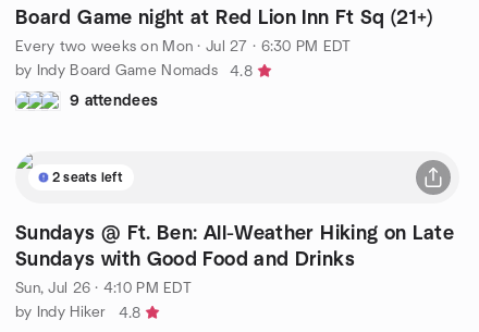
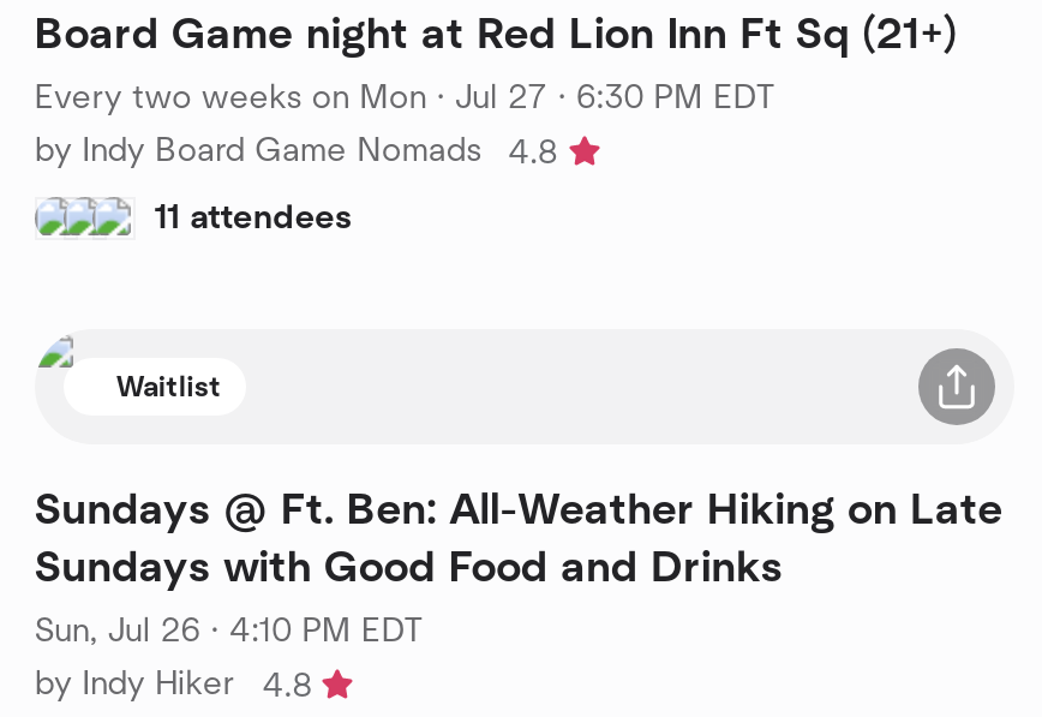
- 9 attendees
+ 11 attendees

- 2 seats left
+ Waitlist
